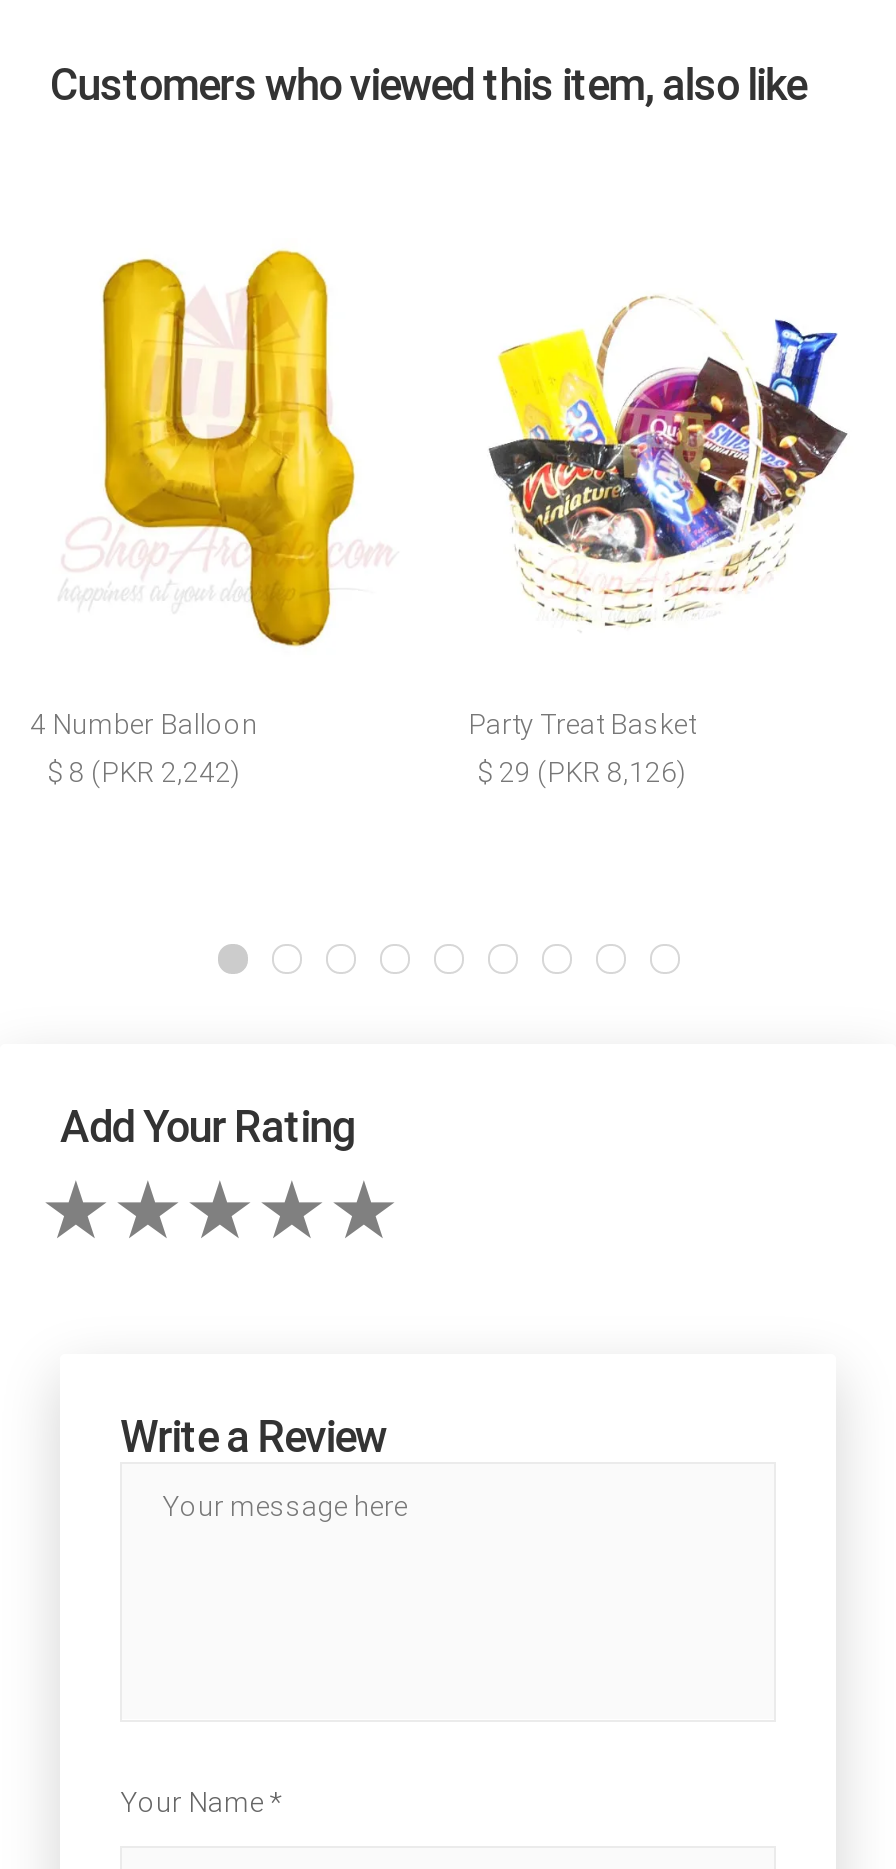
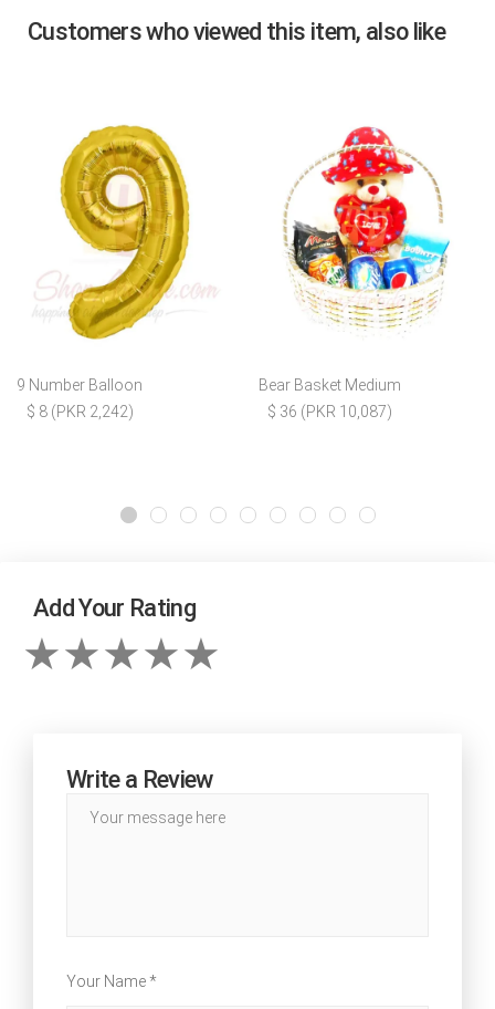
- [image]
- 4 Number Balloon
+ [image]
+ 9 Number Balloon

- [image]
+ [image]

- Party Treat Basket
+ Bear Basket Medium

- $ 29 (PKR 8,126)
+ $ 36 (PKR 10,087)
